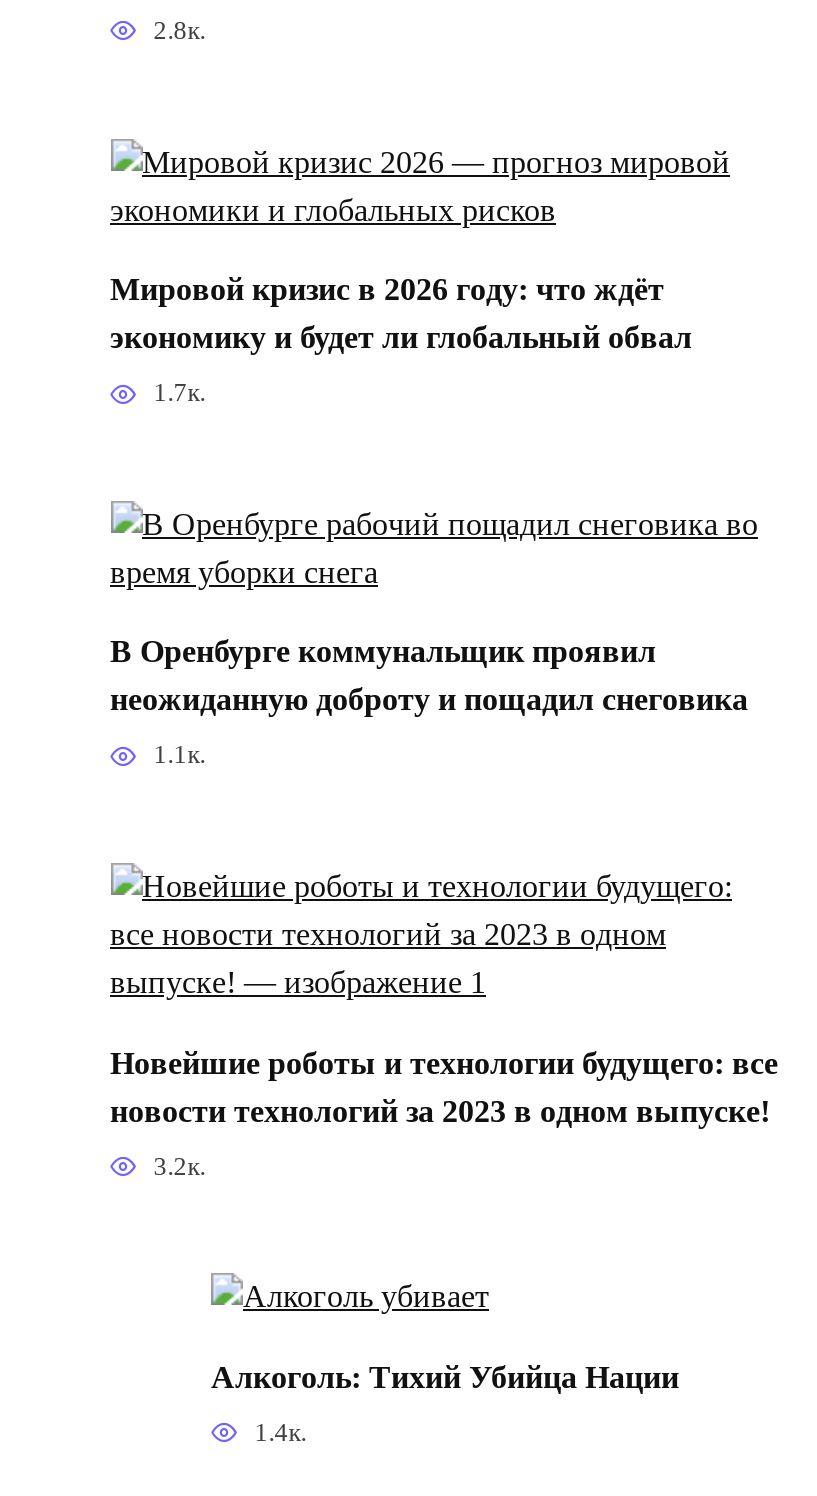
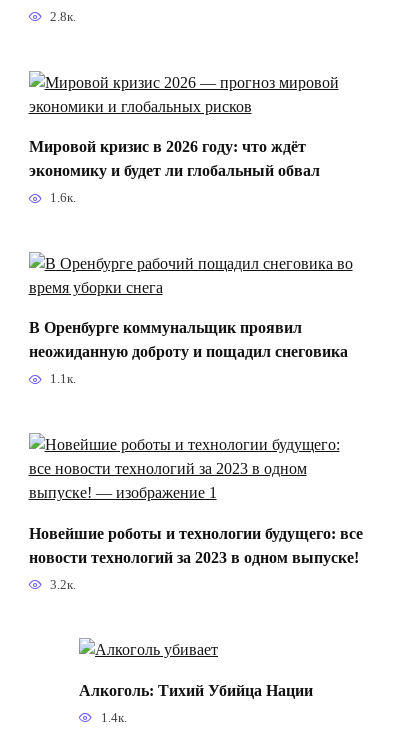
- 1.7к.
+ 1.6к.
